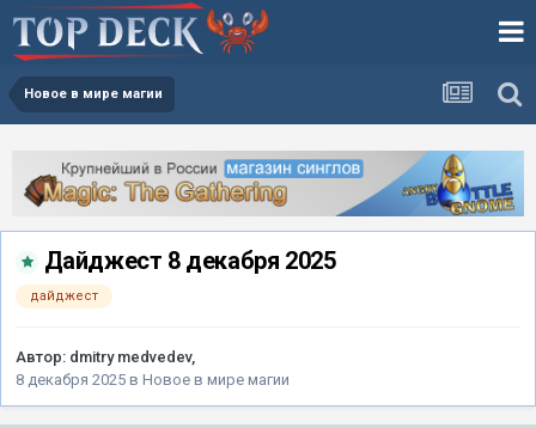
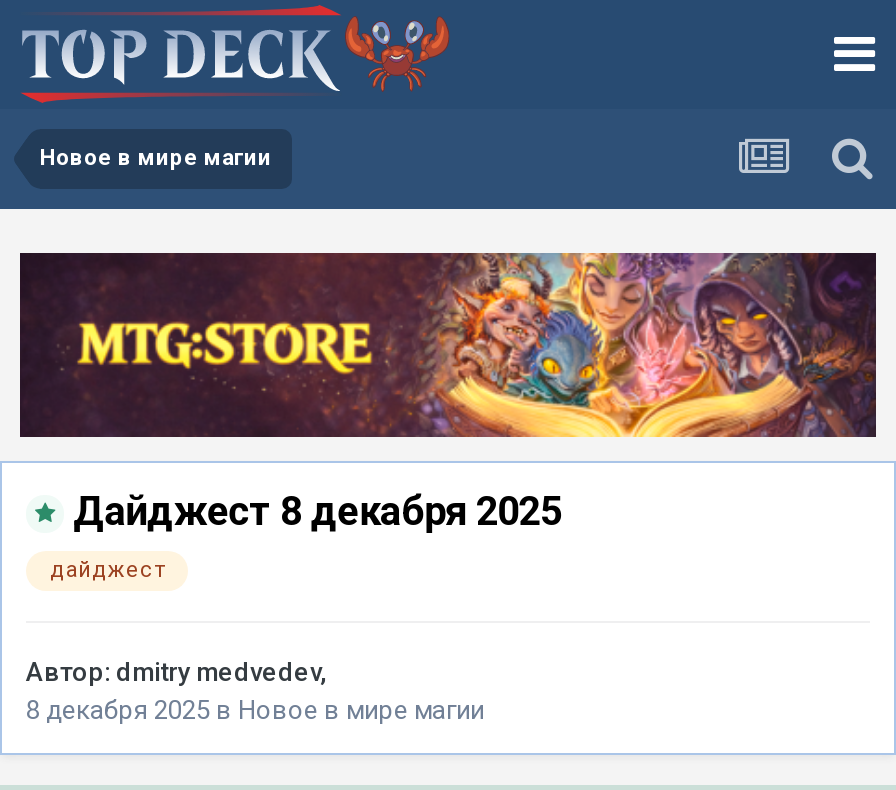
- [image]
+ [image]
